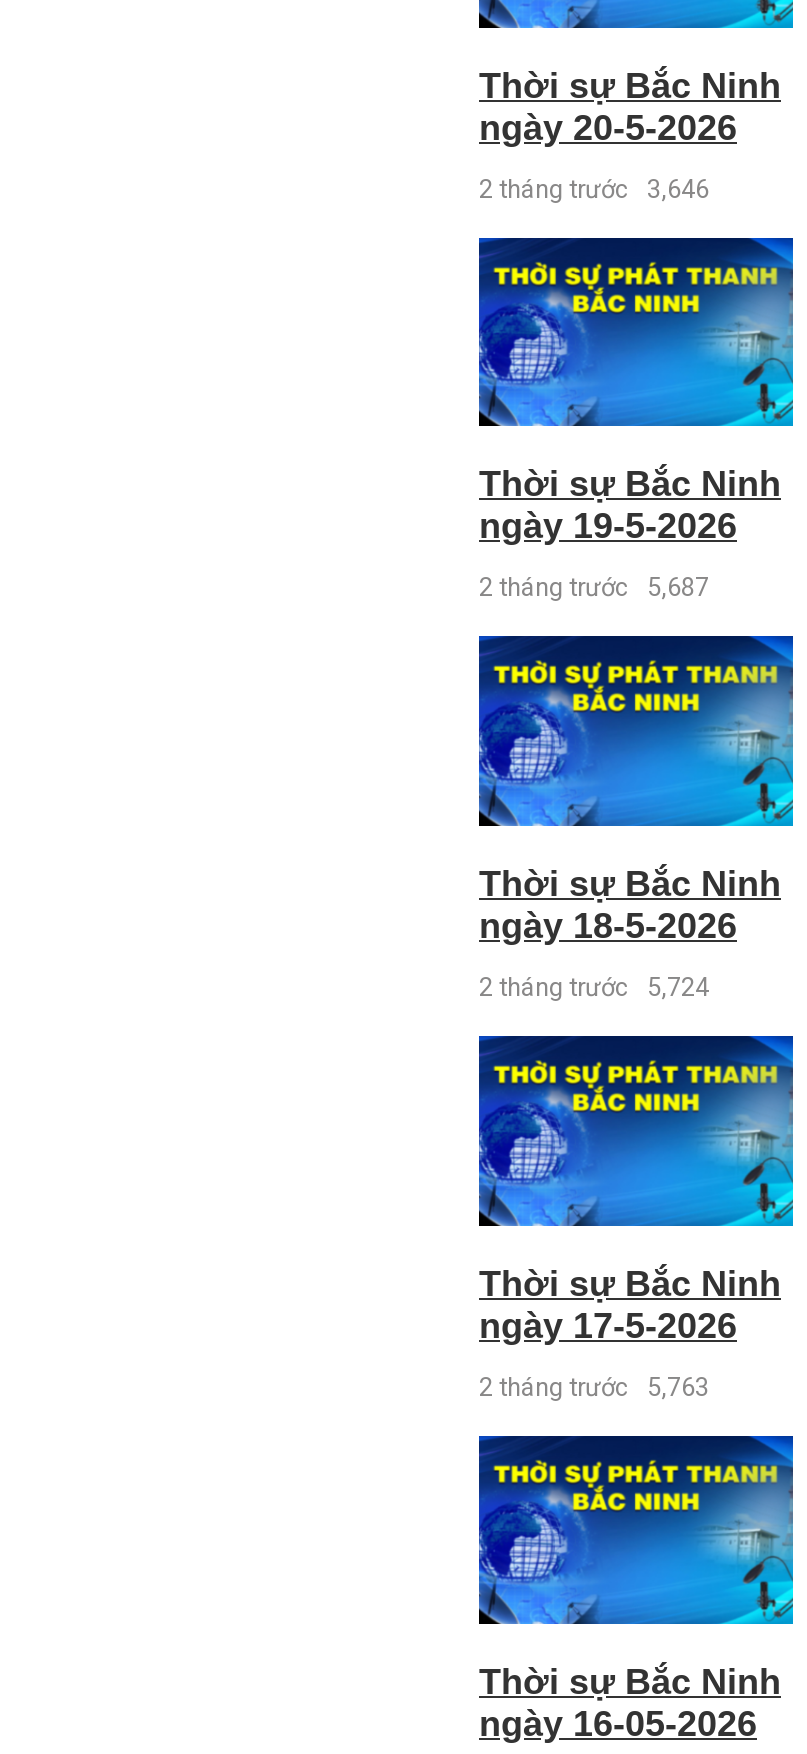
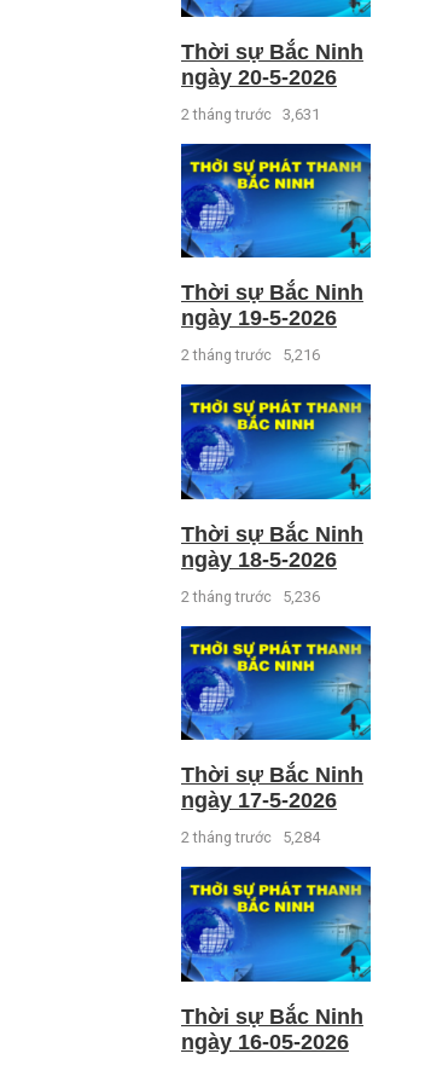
- 2 tháng trước 3,646
+ 2 tháng trước 3,631

- 2 tháng trước 5,687
+ 2 tháng trước 5,216

- 2 tháng trước 5,724
+ 2 tháng trước 5,236

- 2 tháng trước 5,763
+ 2 tháng trước 5,284
